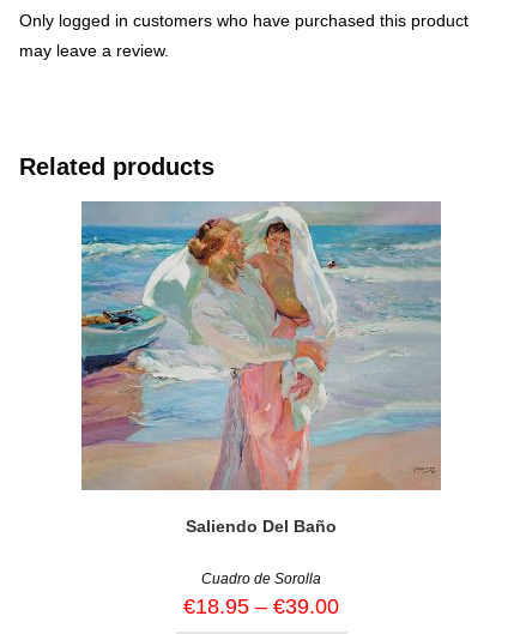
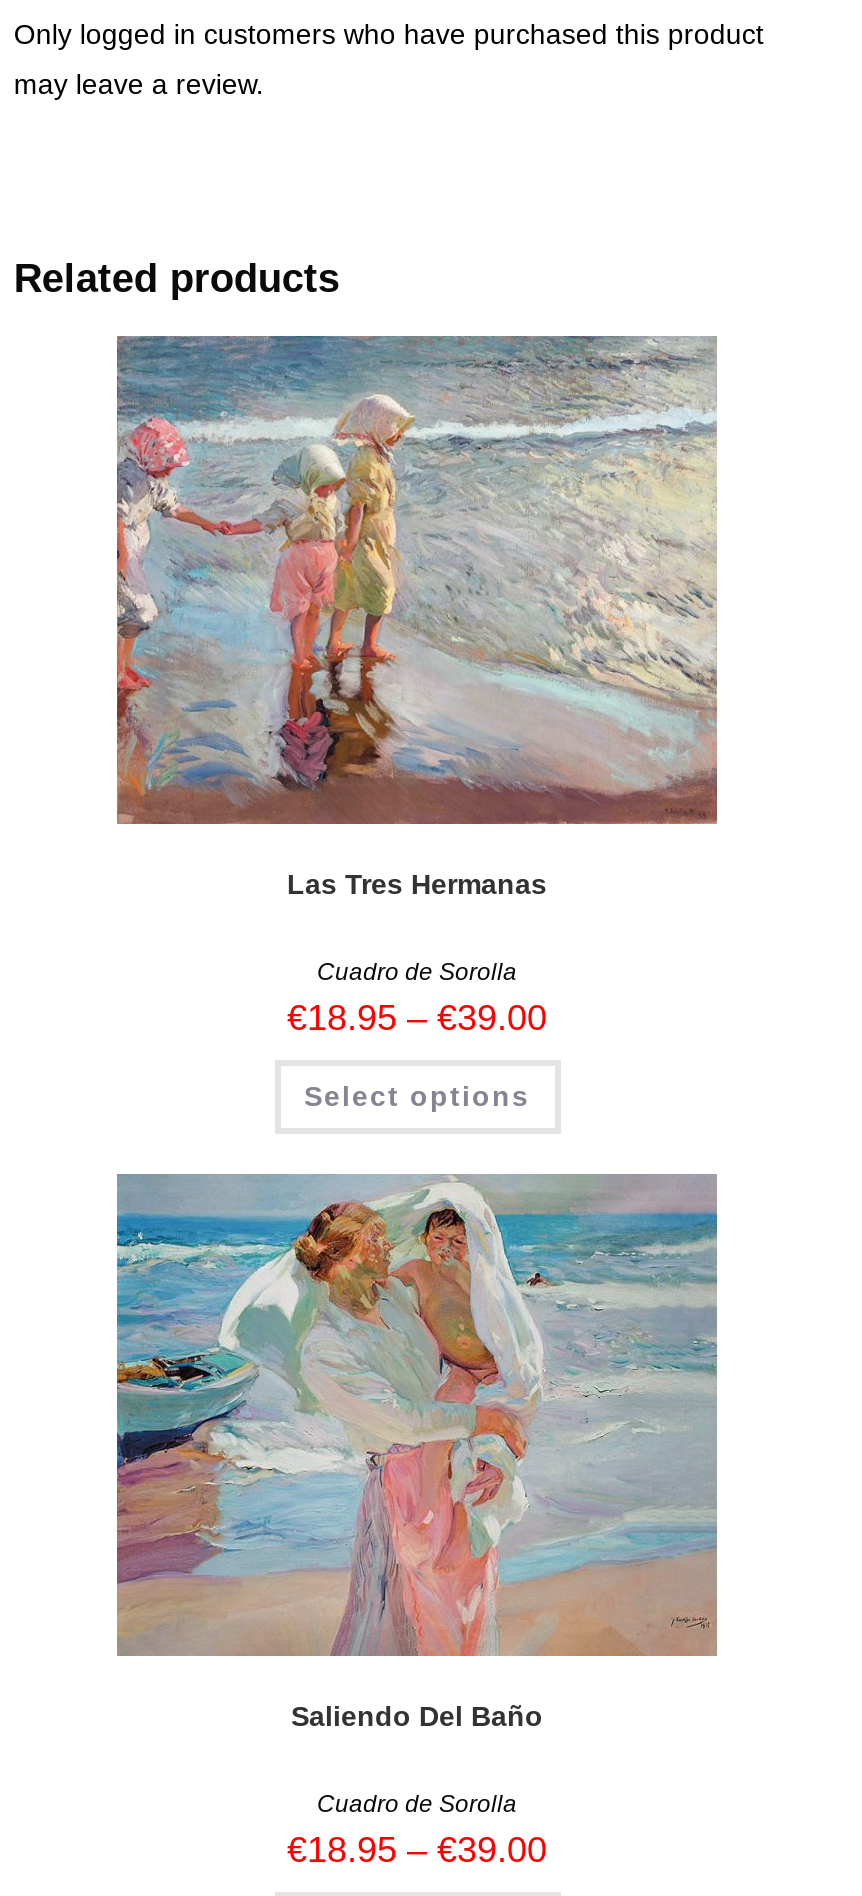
+ [image]
+ Las Tres Hermanas
+ Cuadro de Sorolla
+ €18.95 – €39.00
+ Select options
